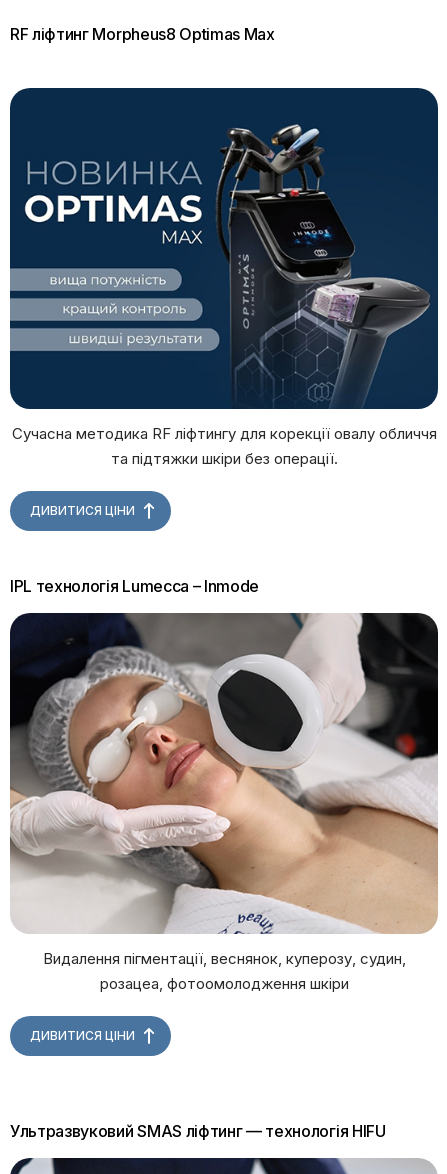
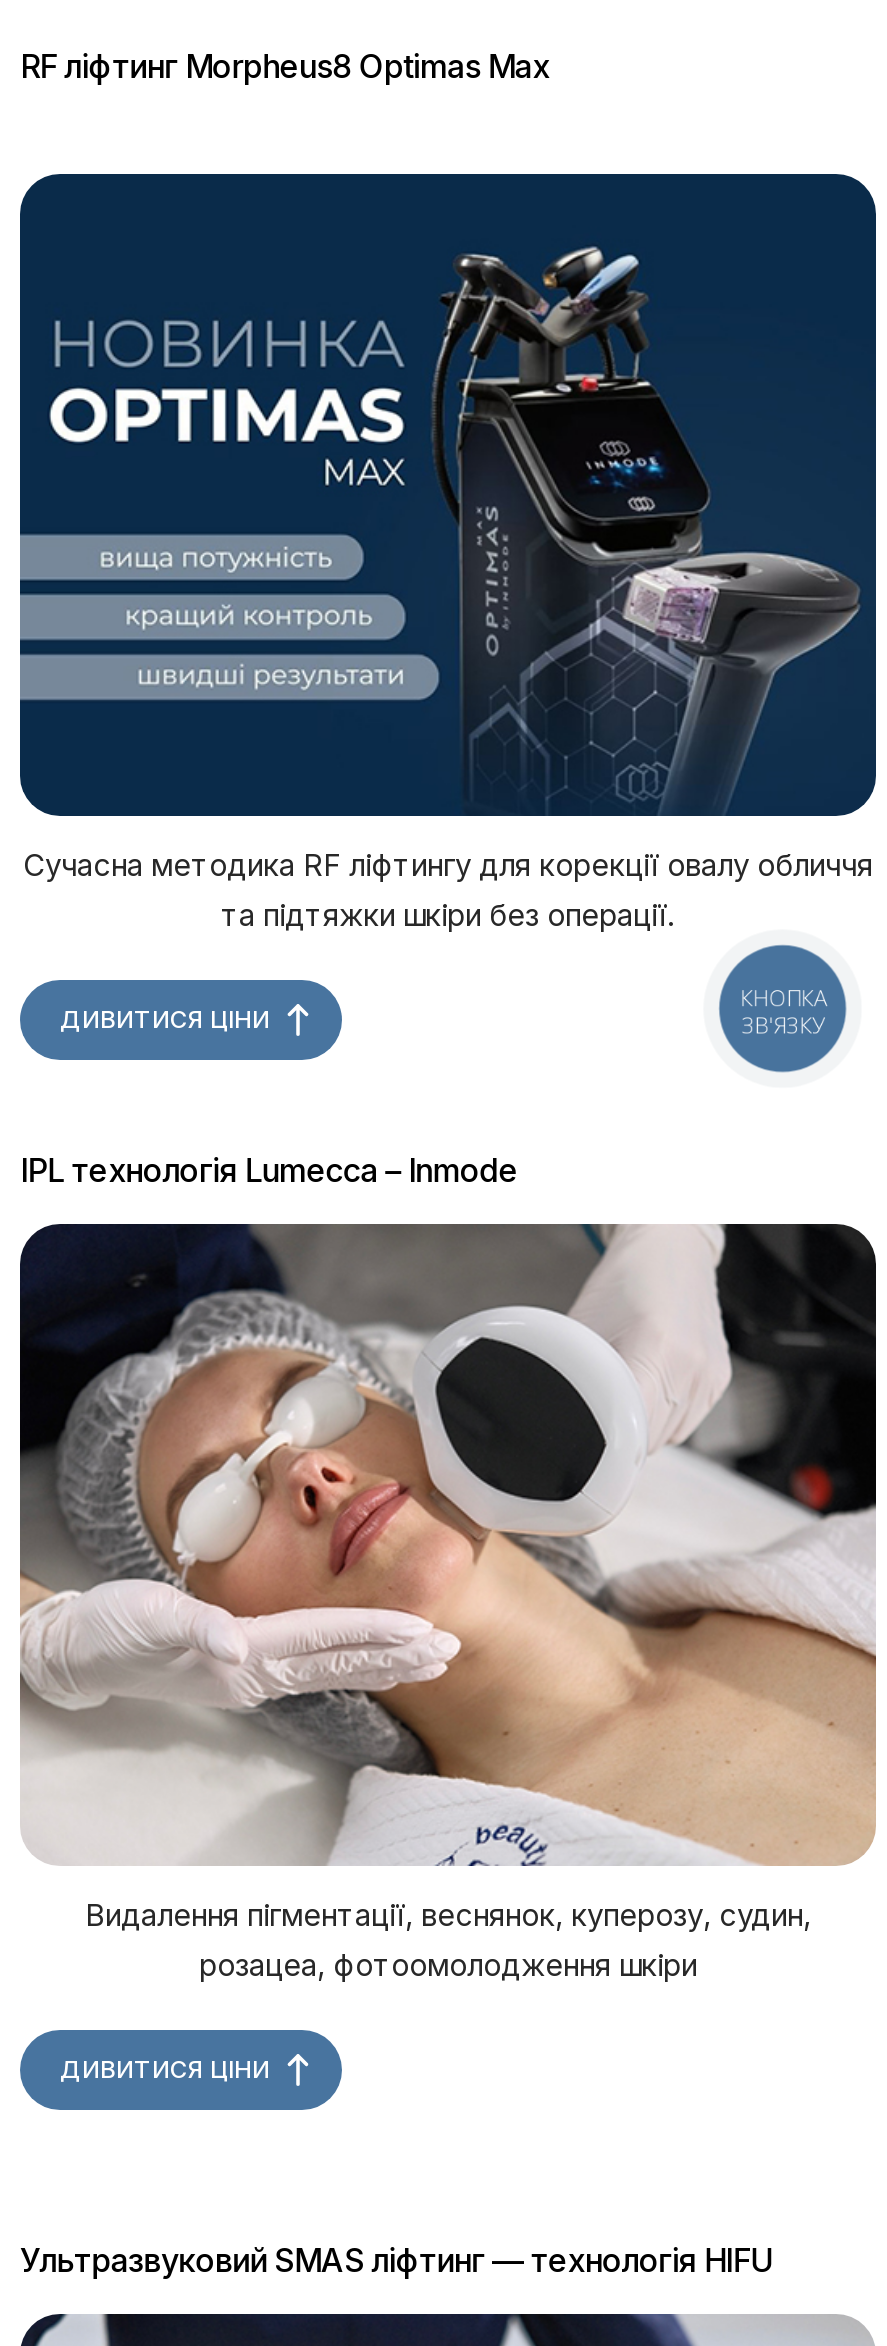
+ [image]
